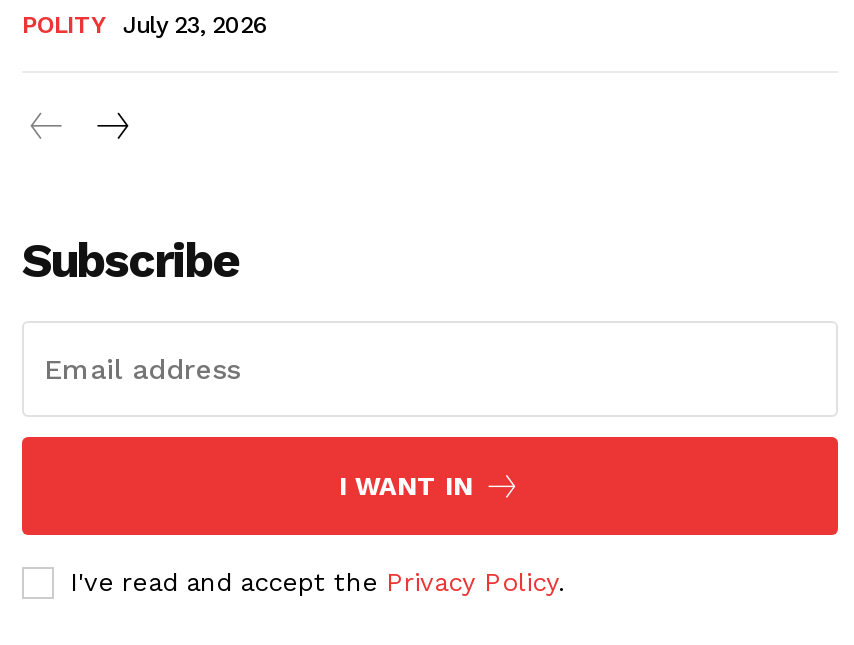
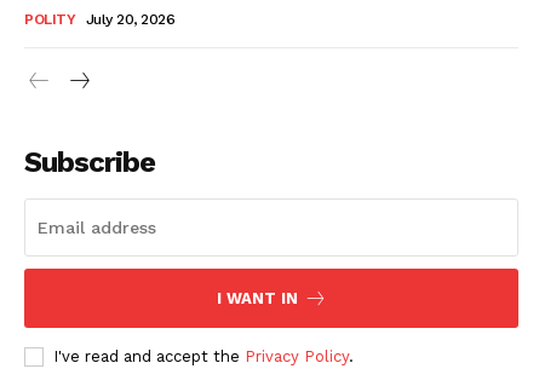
- POLITY July 23, 2026
+ POLITY July 20, 2026
